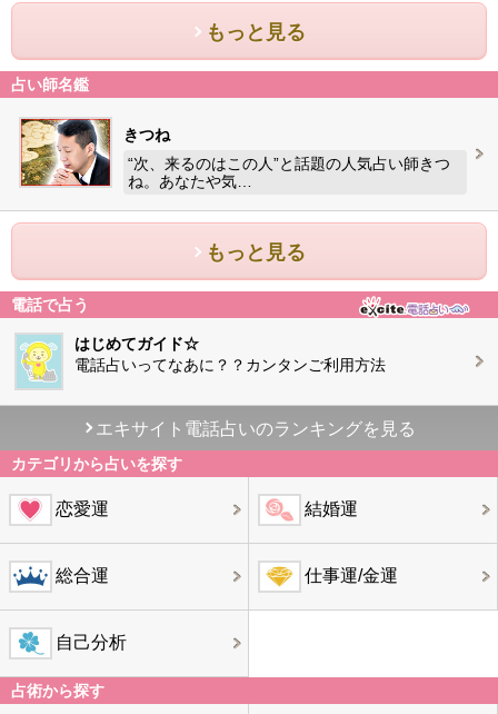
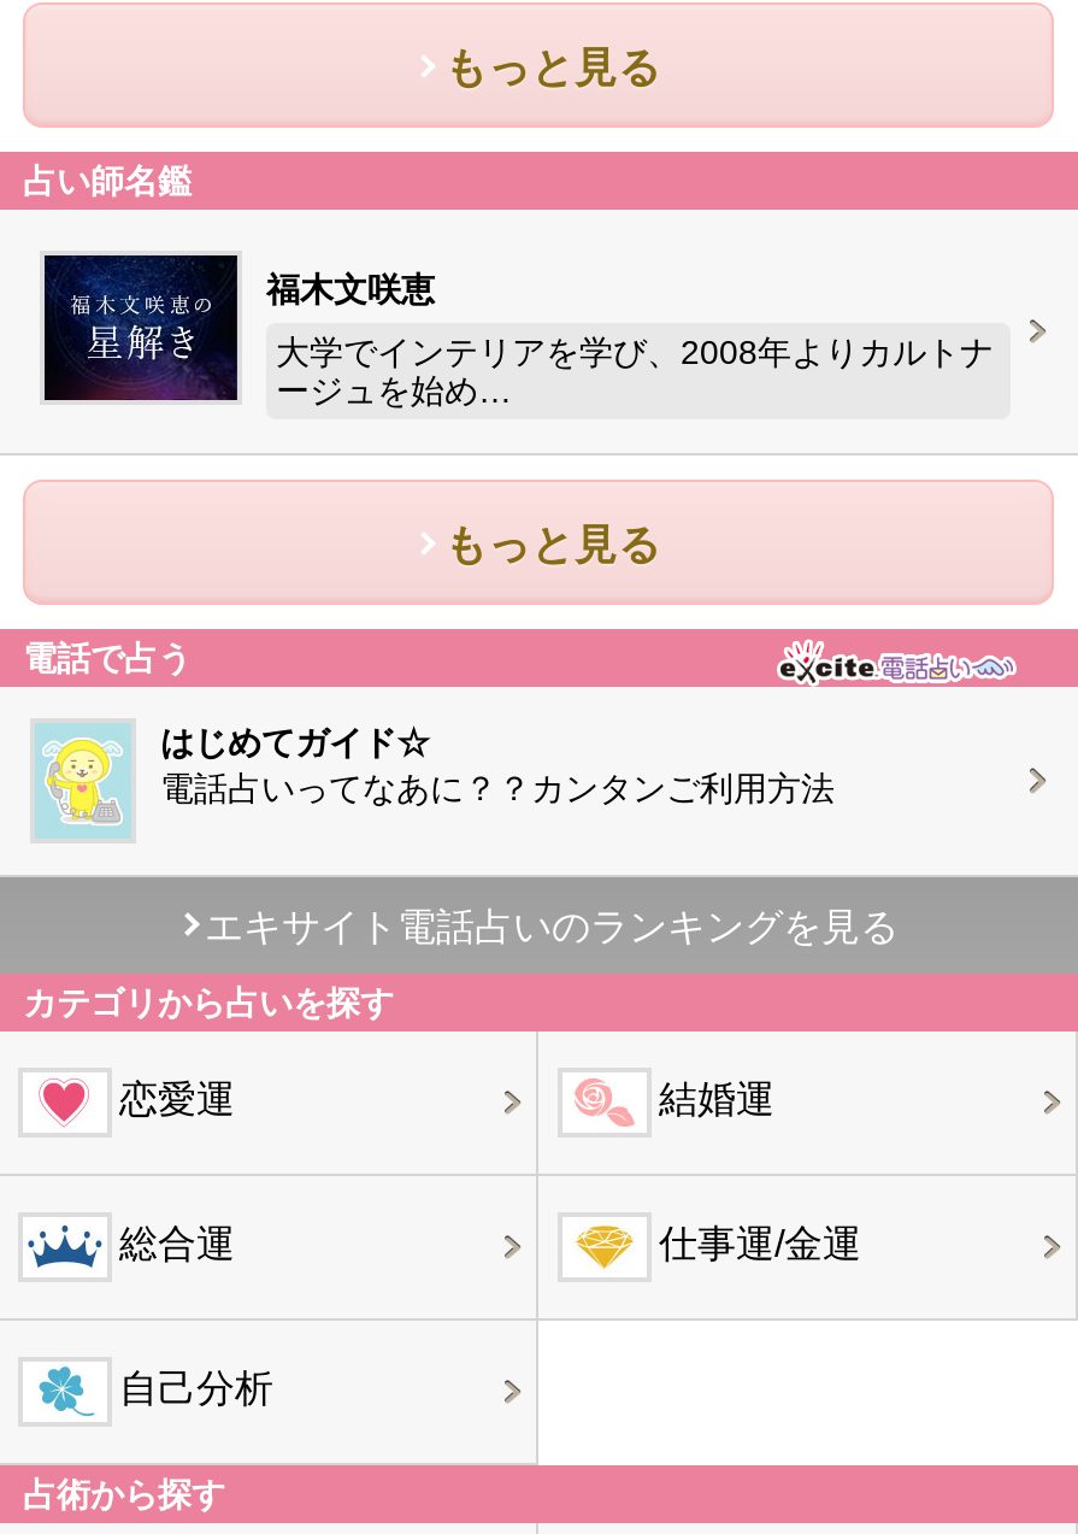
- [image]
- きつね
+ [image]
+ 福木文咲恵

- “次、来るのはこの人”と話題の人気占い師きつ
- ね。あなたや気…
+ 大学でインテリアを学び、2008年よりカルトナ
+ ージュを始め…
